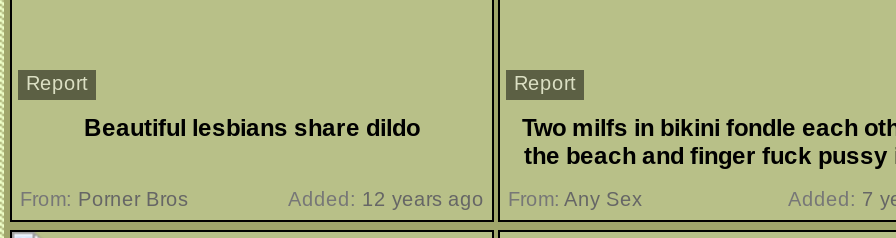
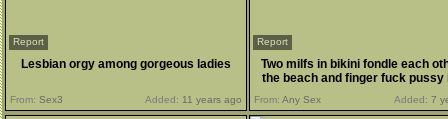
- Beautiful lesbians share dildo
+ Lesbian orgy among gorgeous ladies

- Added: 12 years ago
- From: Porner Bros
+ Added: 11 years ago
+ From: Sex3
